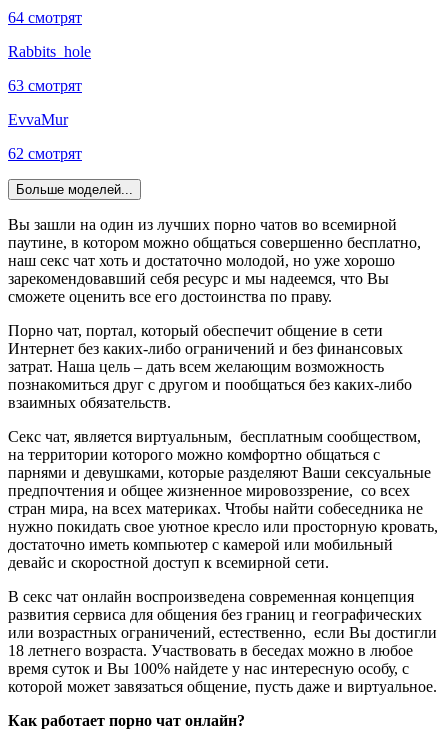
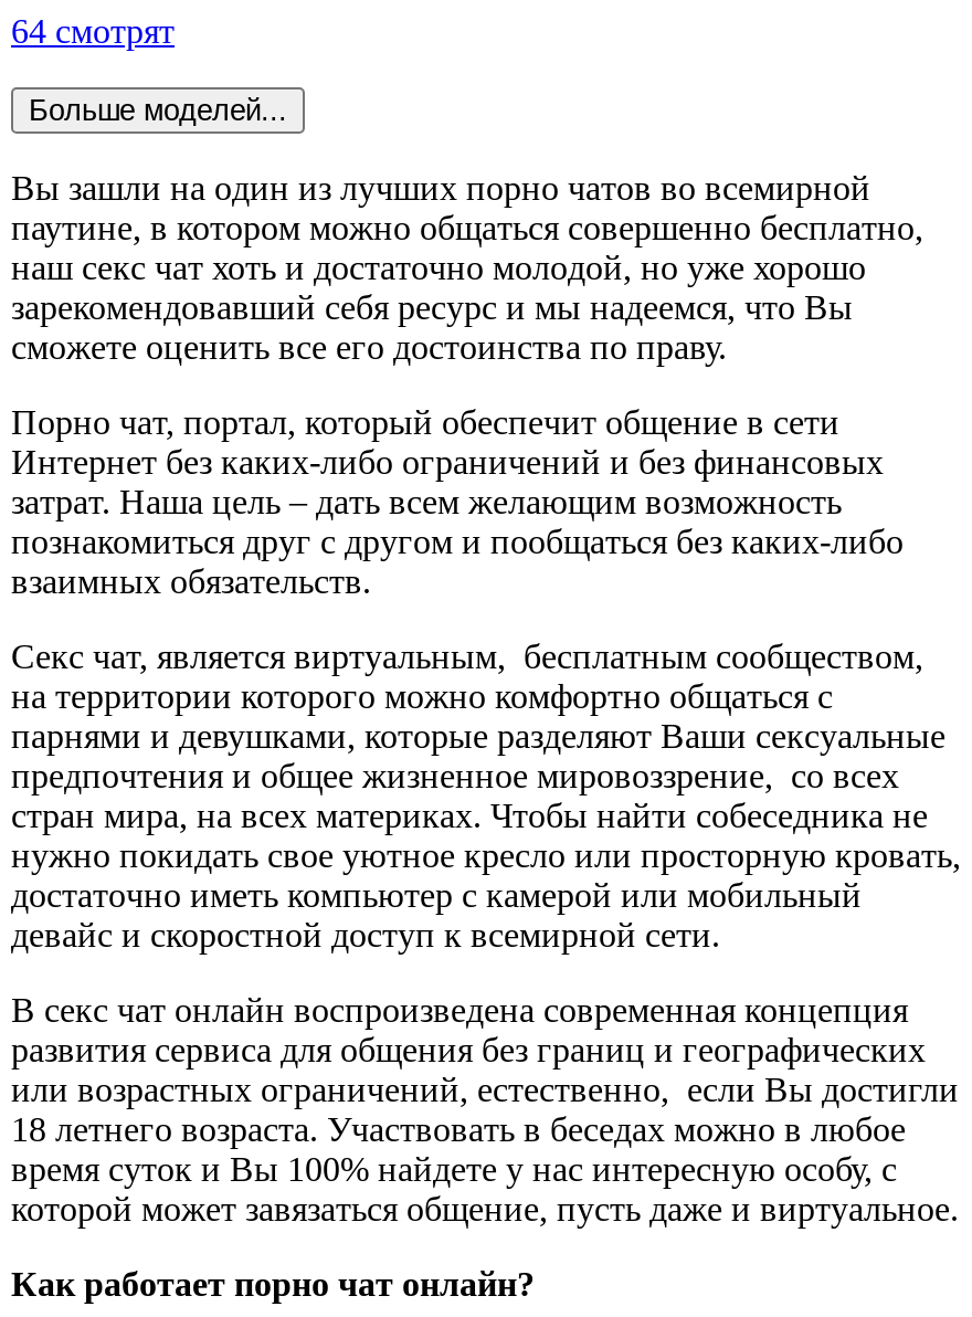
- Rabbits_hole
- 63 смотрят
- EvvaMur
- 62 смотрят
